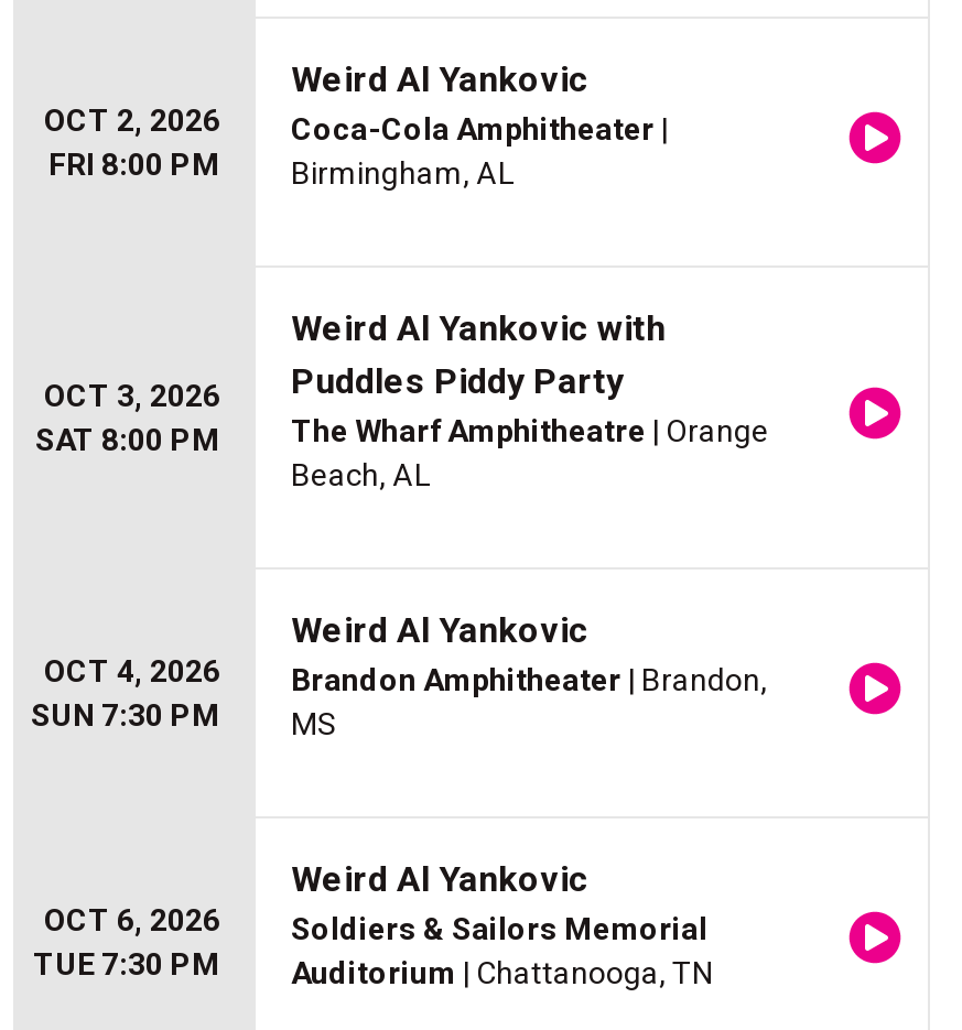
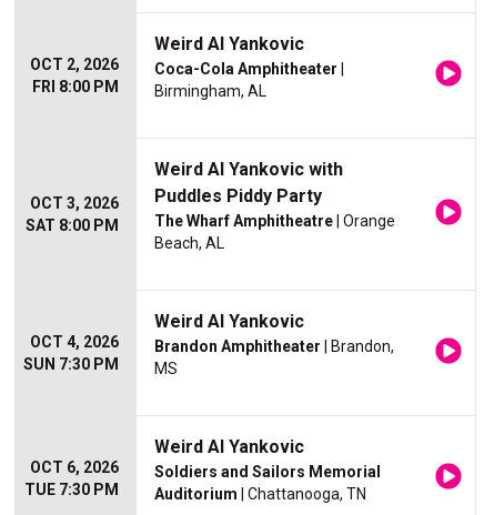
- Soldiers & Sailors Memorial
+ Soldiers and Sailors Memorial
